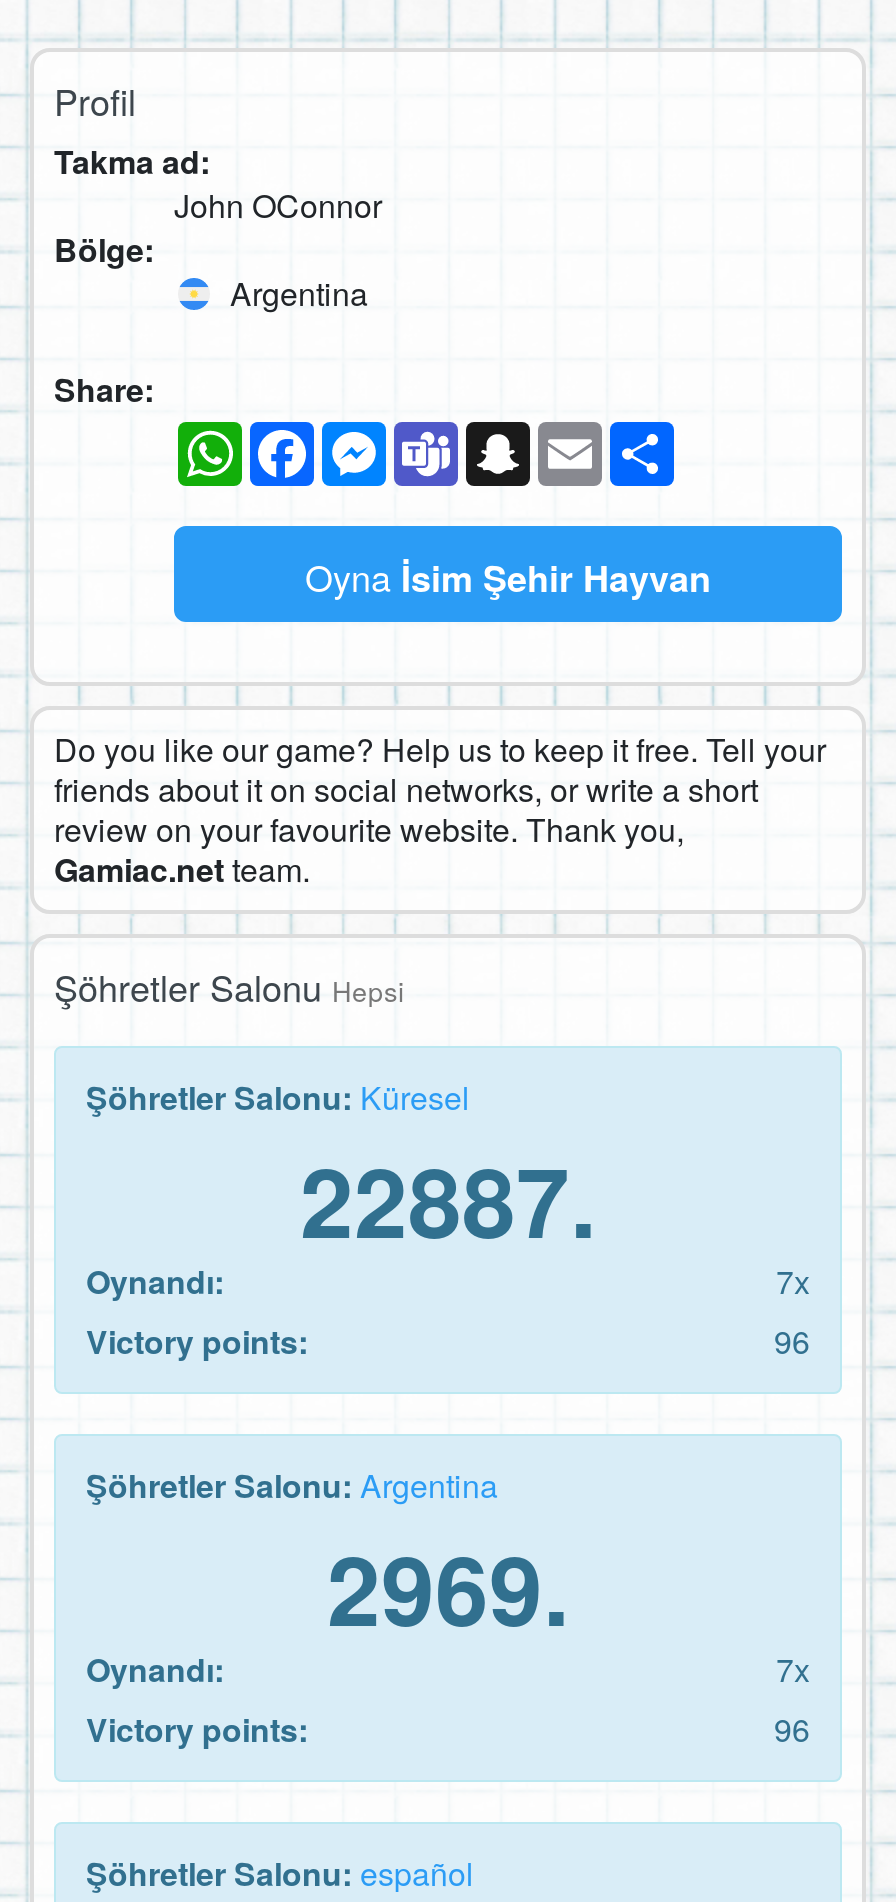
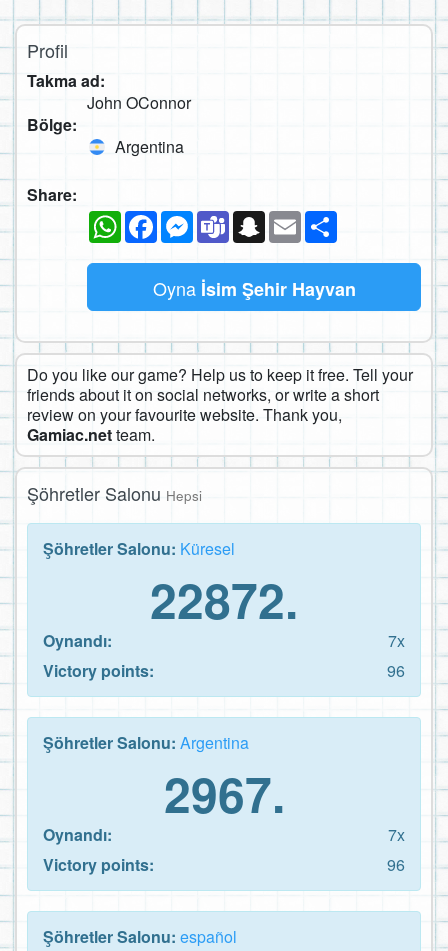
- 22887.
+ 22872.

- 2969.
+ 2967.
